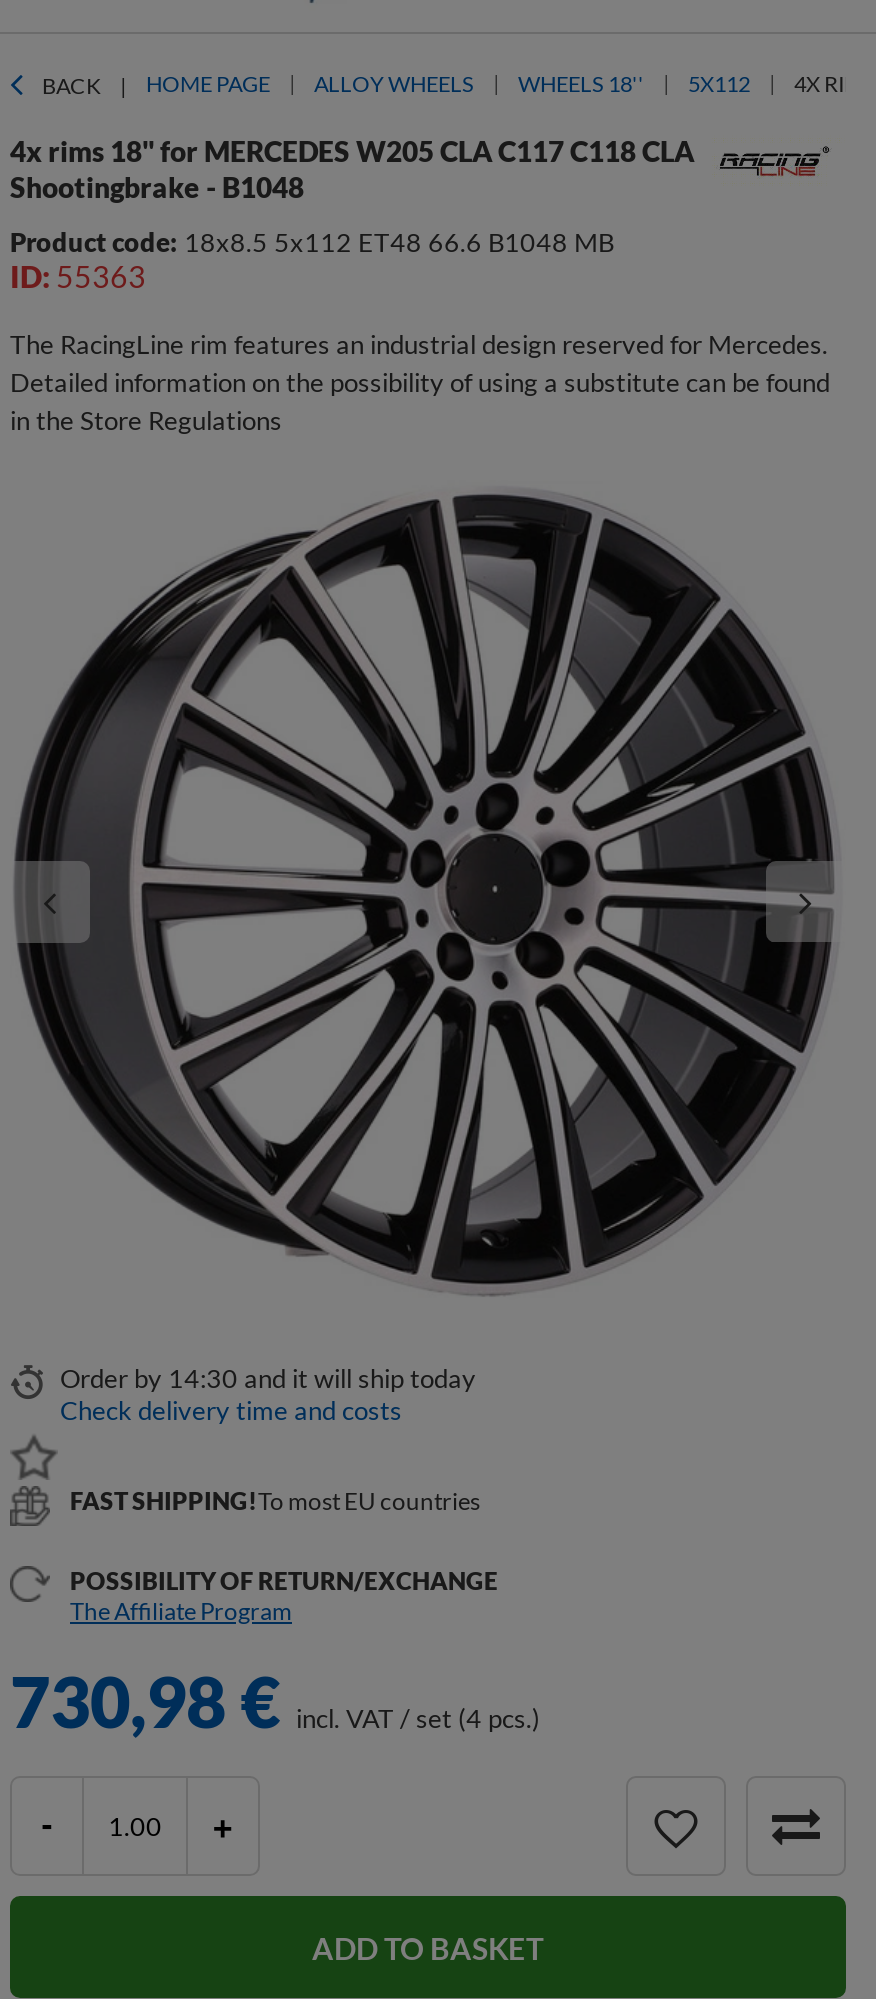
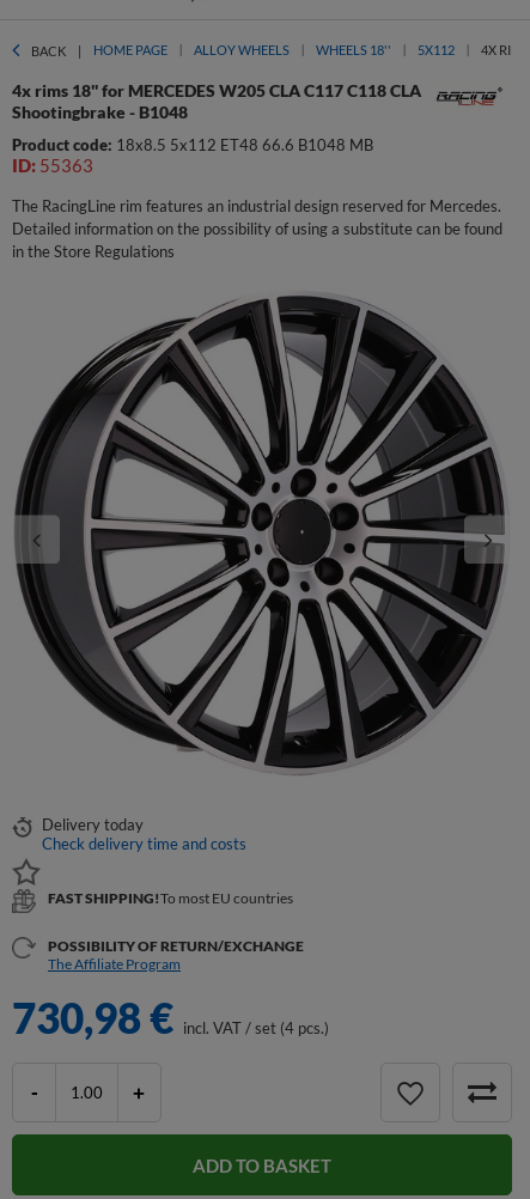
- Order by 14:30 and it will ship today
+ Delivery today
